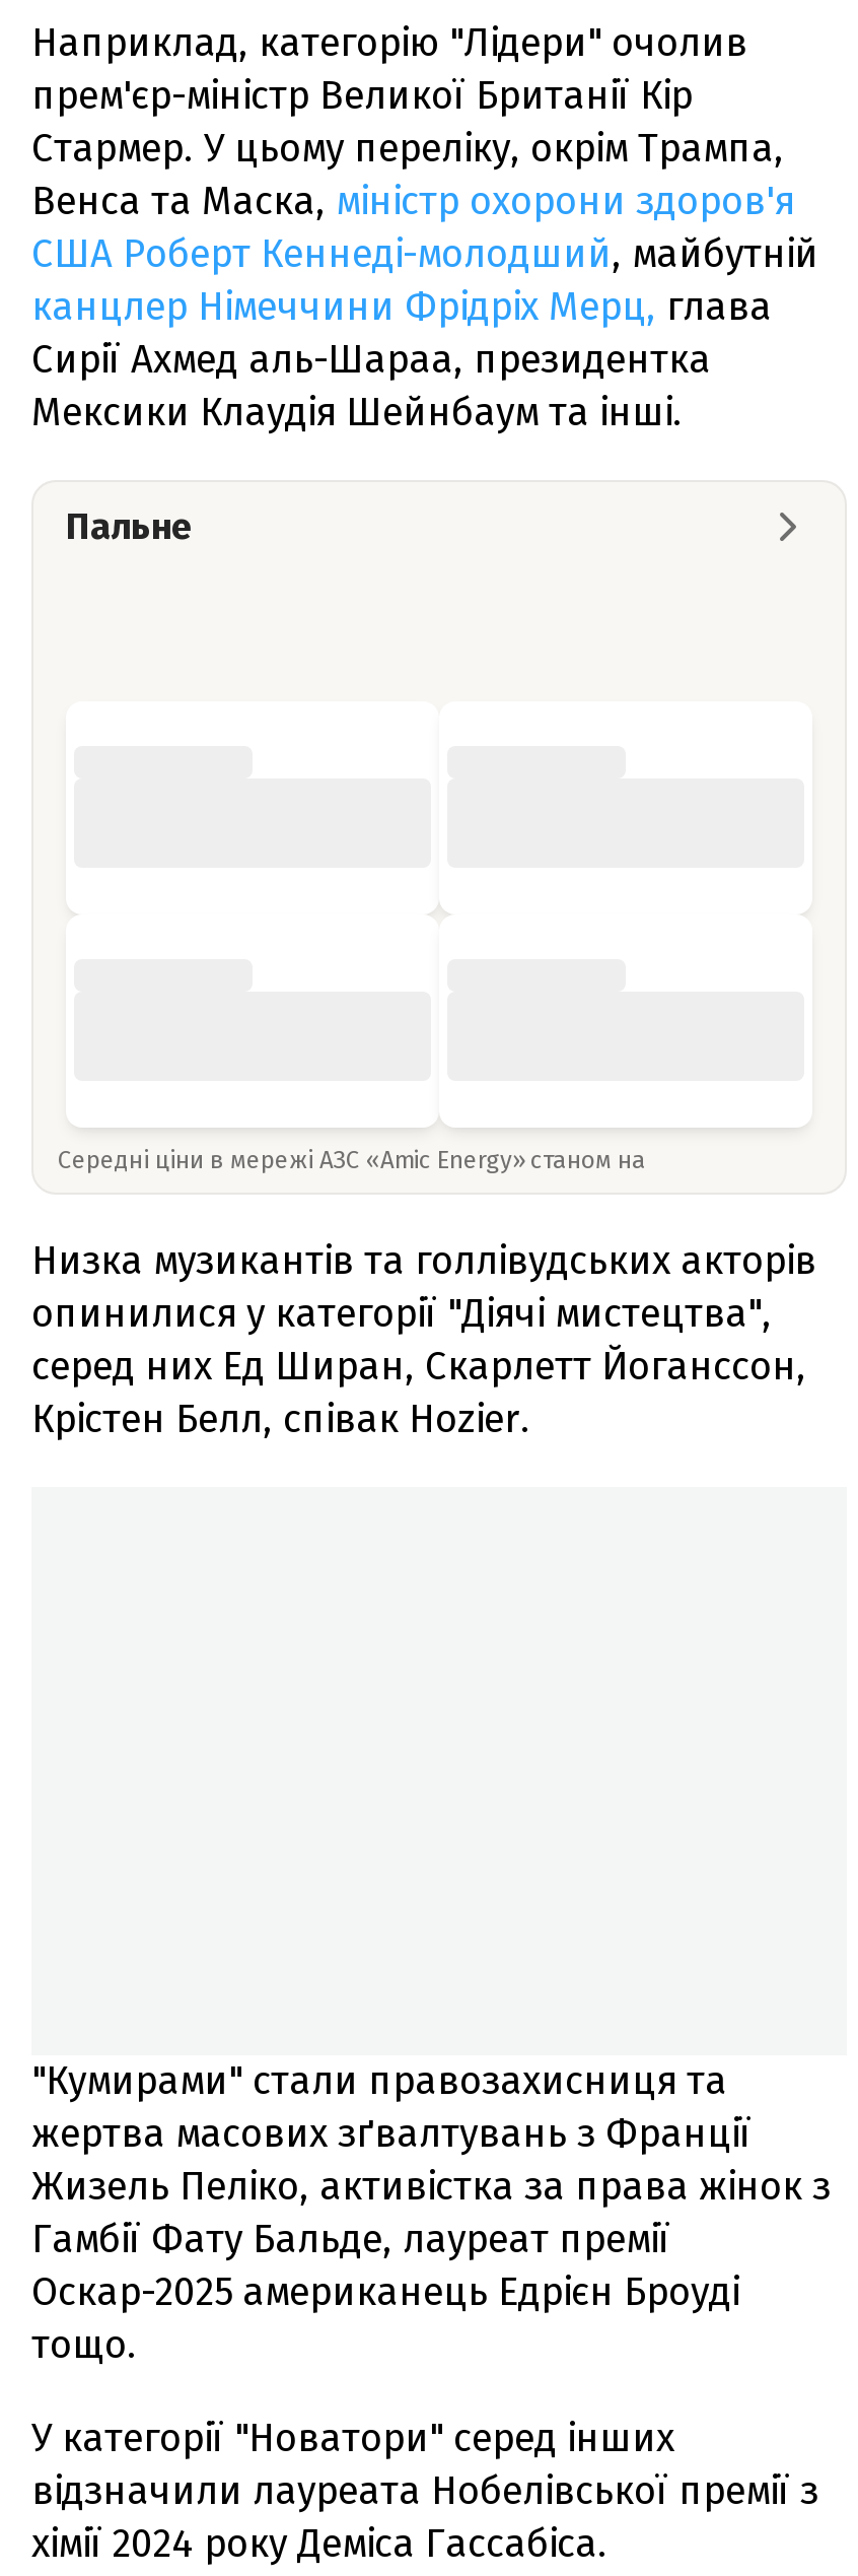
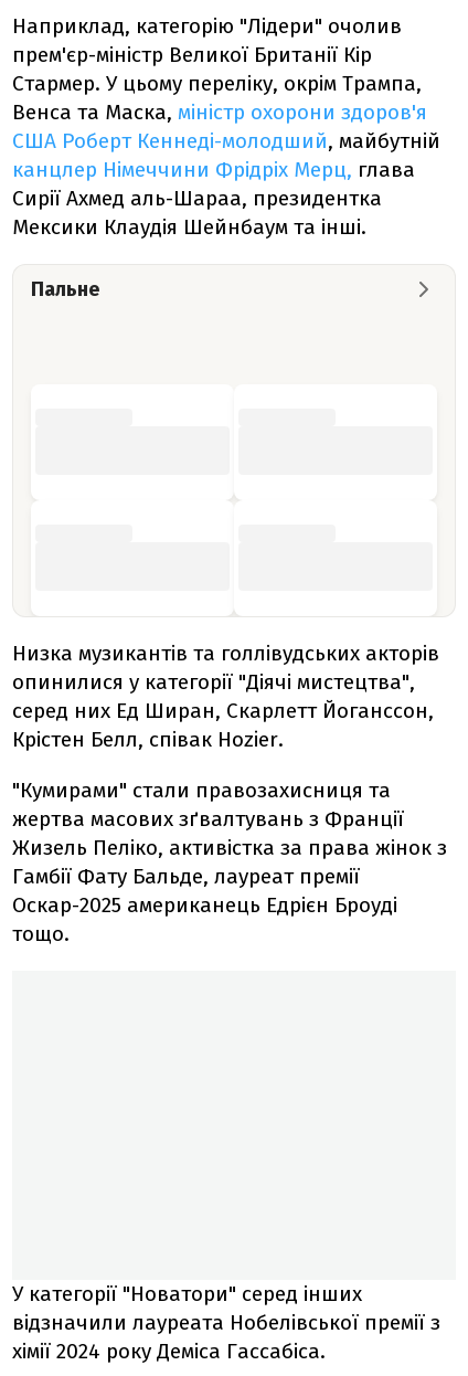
- Середні ціни в мережі АЗС «Amic Energy» станом на

moved up: "Кумирами" стали правозахисниця та | жертва масових зґвалтувань з Франції | Жизель Пеліко, активістка за права жінок з | Гамбії Фату Бальде, лауреат премії | Оскар-2025 американець Едрієн Броуді | тощо.
